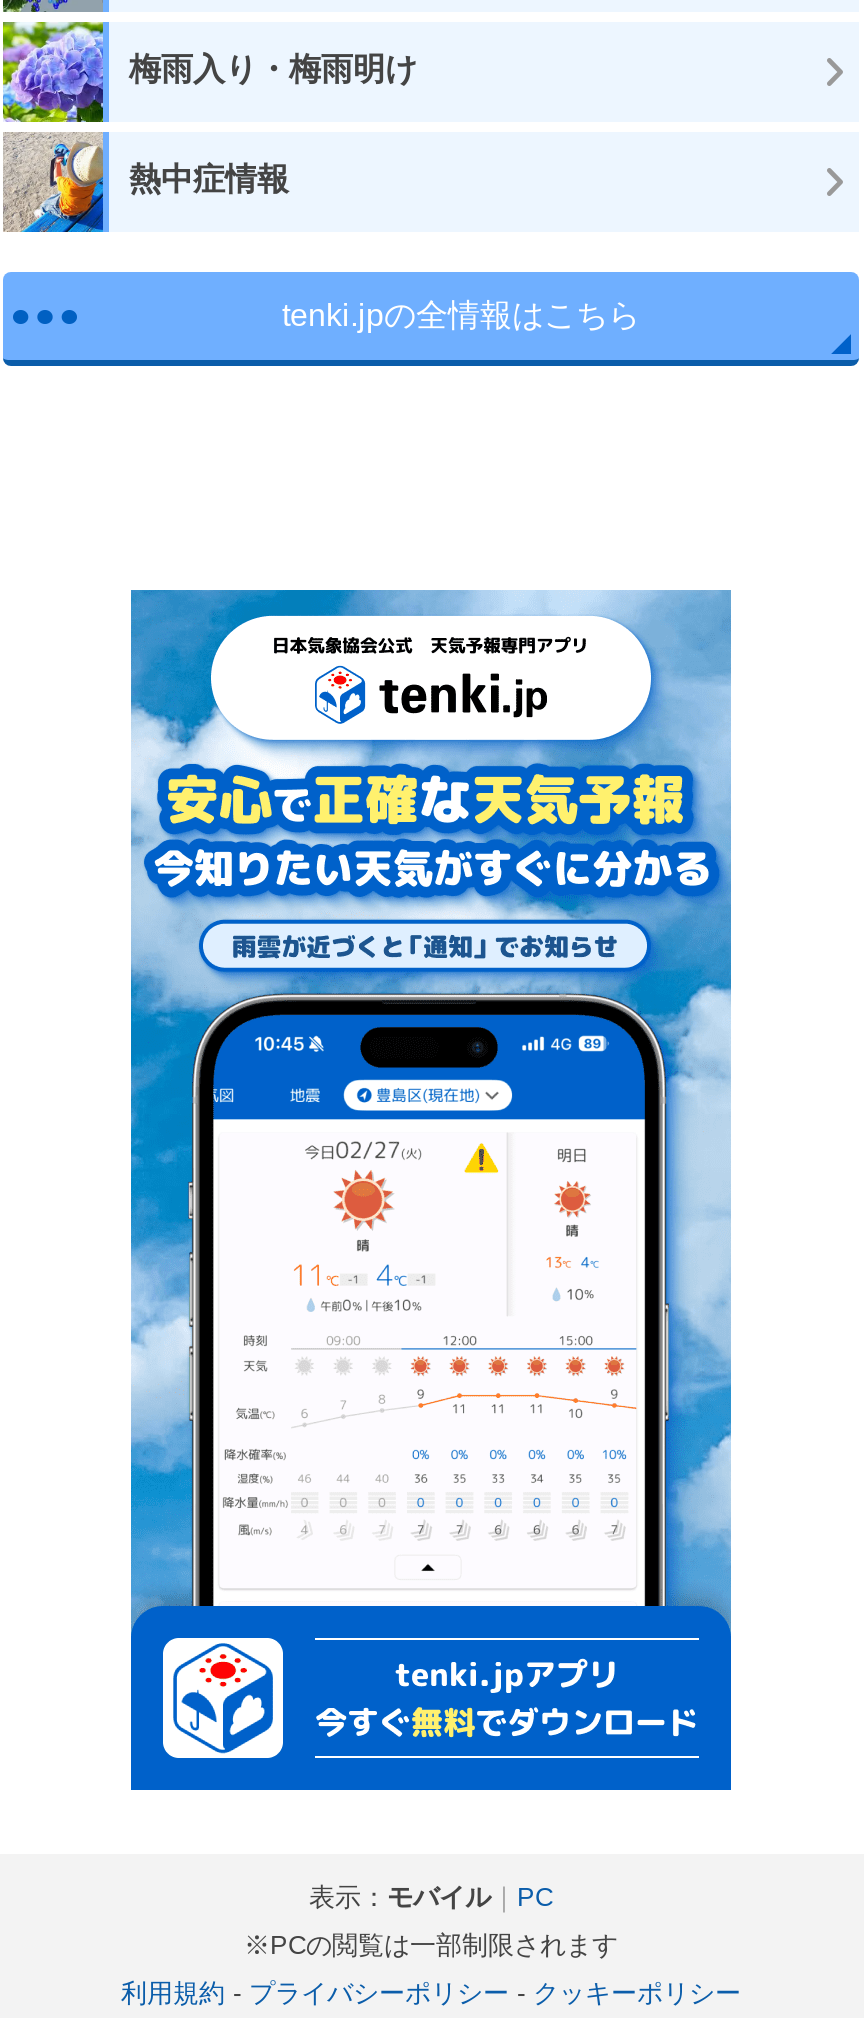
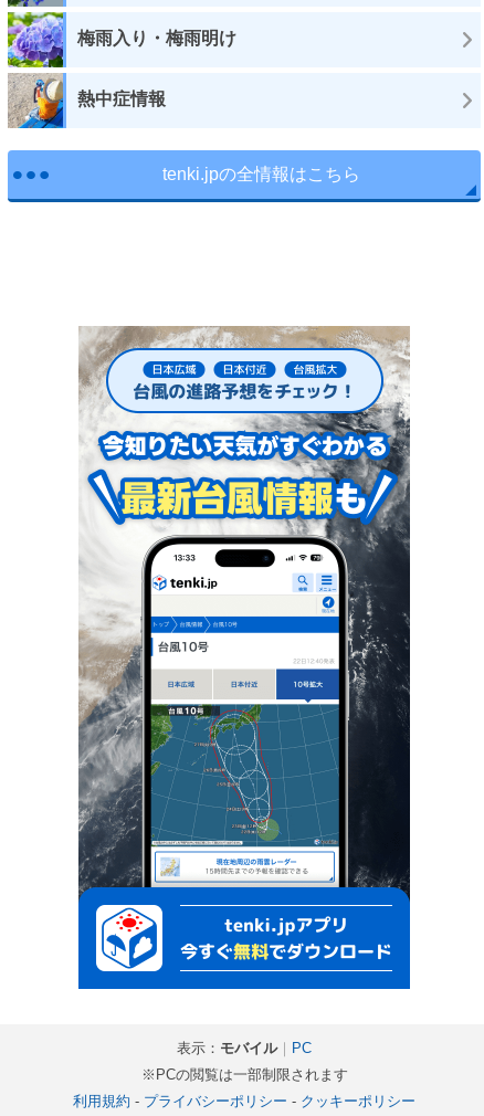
- [image]
+ [image]
